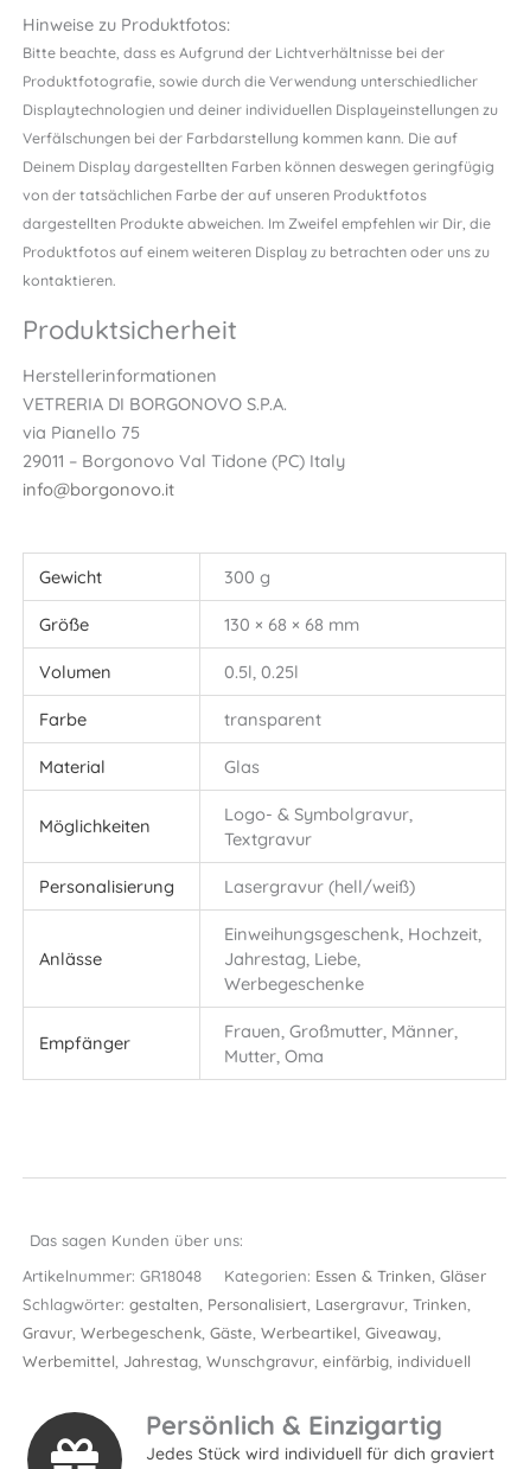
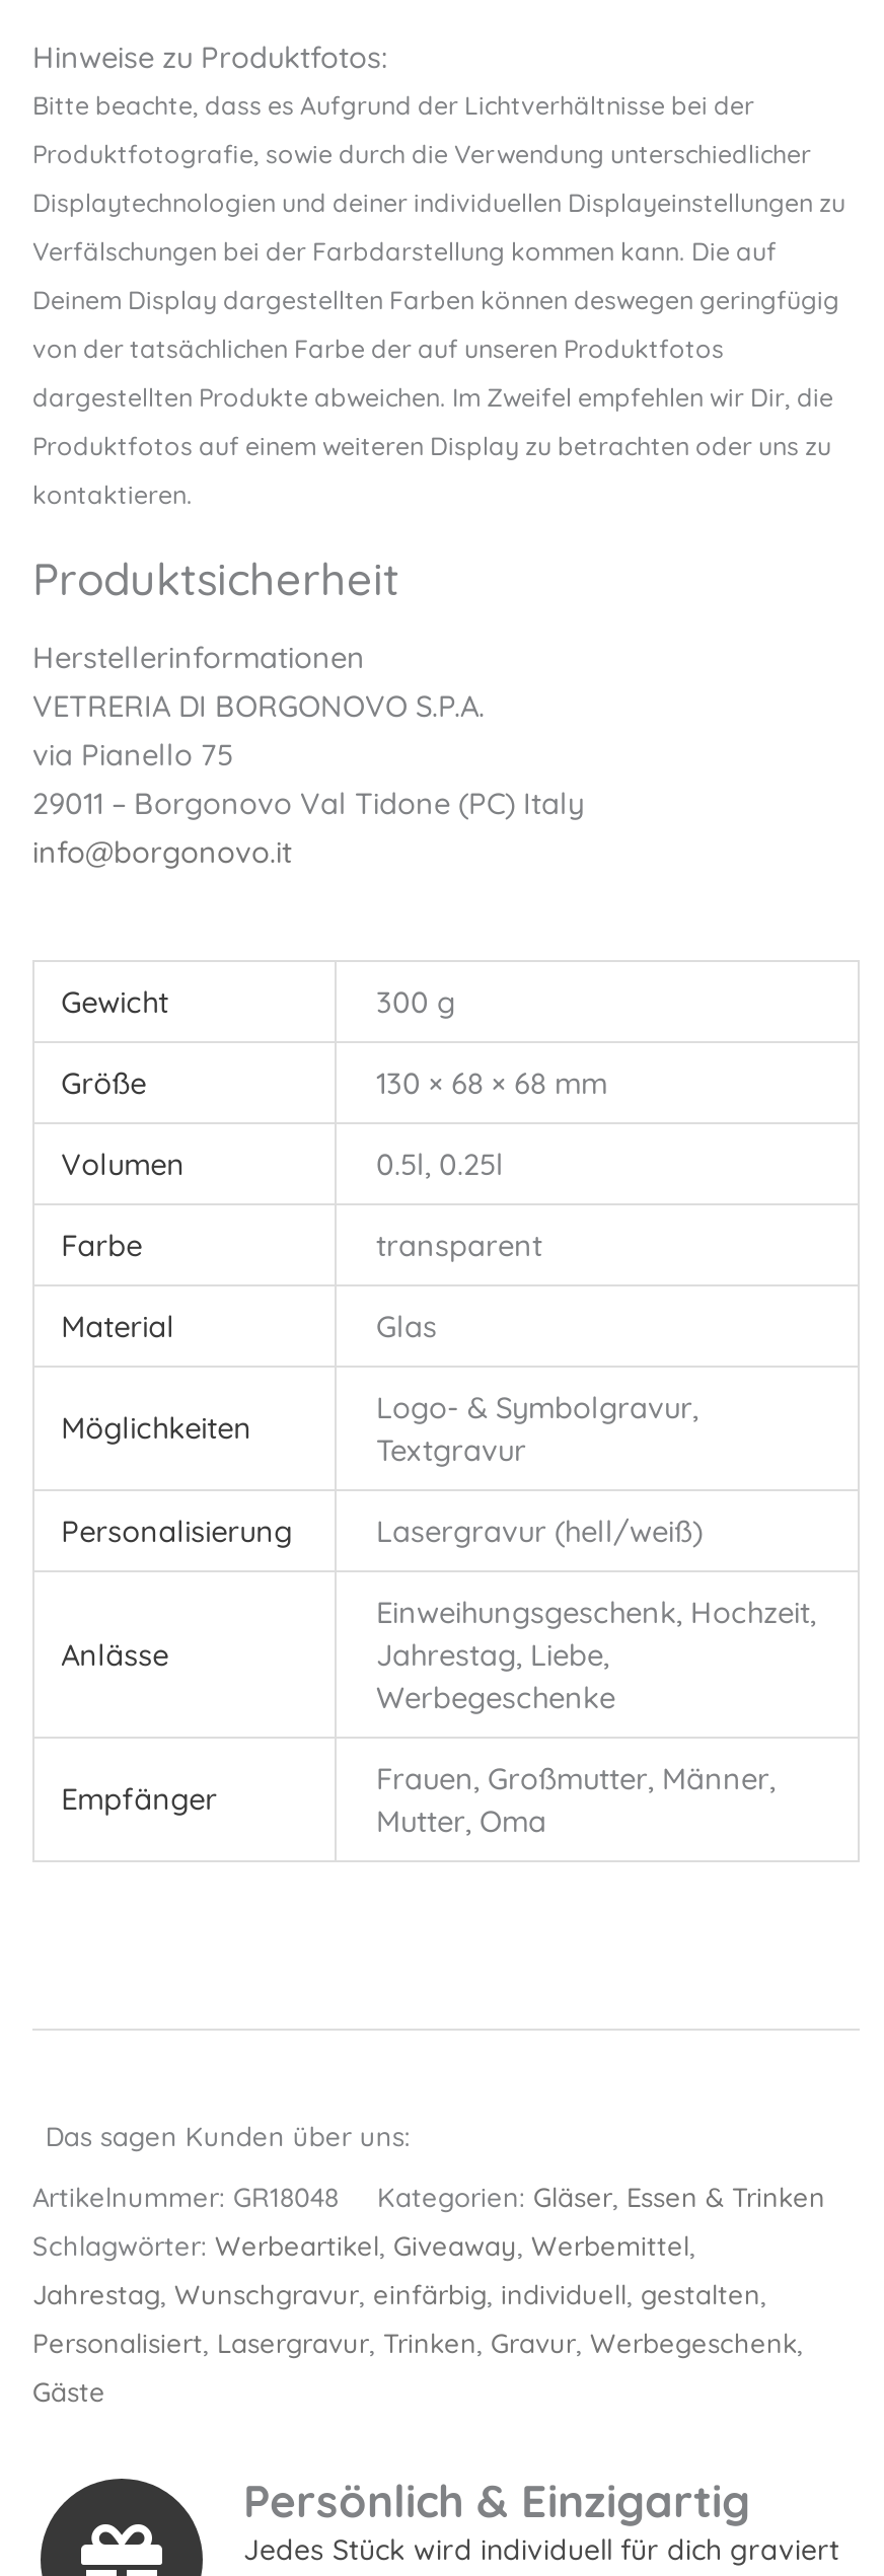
- Kategorien: Essen & Trinken, Gläser
- Schlagwörter: gestalten, Personalisiert, Lasergravur, Trinken,
- Gravur, Werbegeschenk, Gäste, Werbeartikel, Giveaway,
- Werbemittel, Jahrestag, Wunschgravur, einfärbig, individuell
+ Kategorien: Gläser, Essen & Trinken
+ Schlagwörter: Werbeartikel, Giveaway, Werbemittel,
+ Jahrestag, Wunschgravur, einfärbig, individuell, gestalten,
+ Personalisiert, Lasergravur, Trinken, Gravur, Werbegeschenk,
+ Gäste
